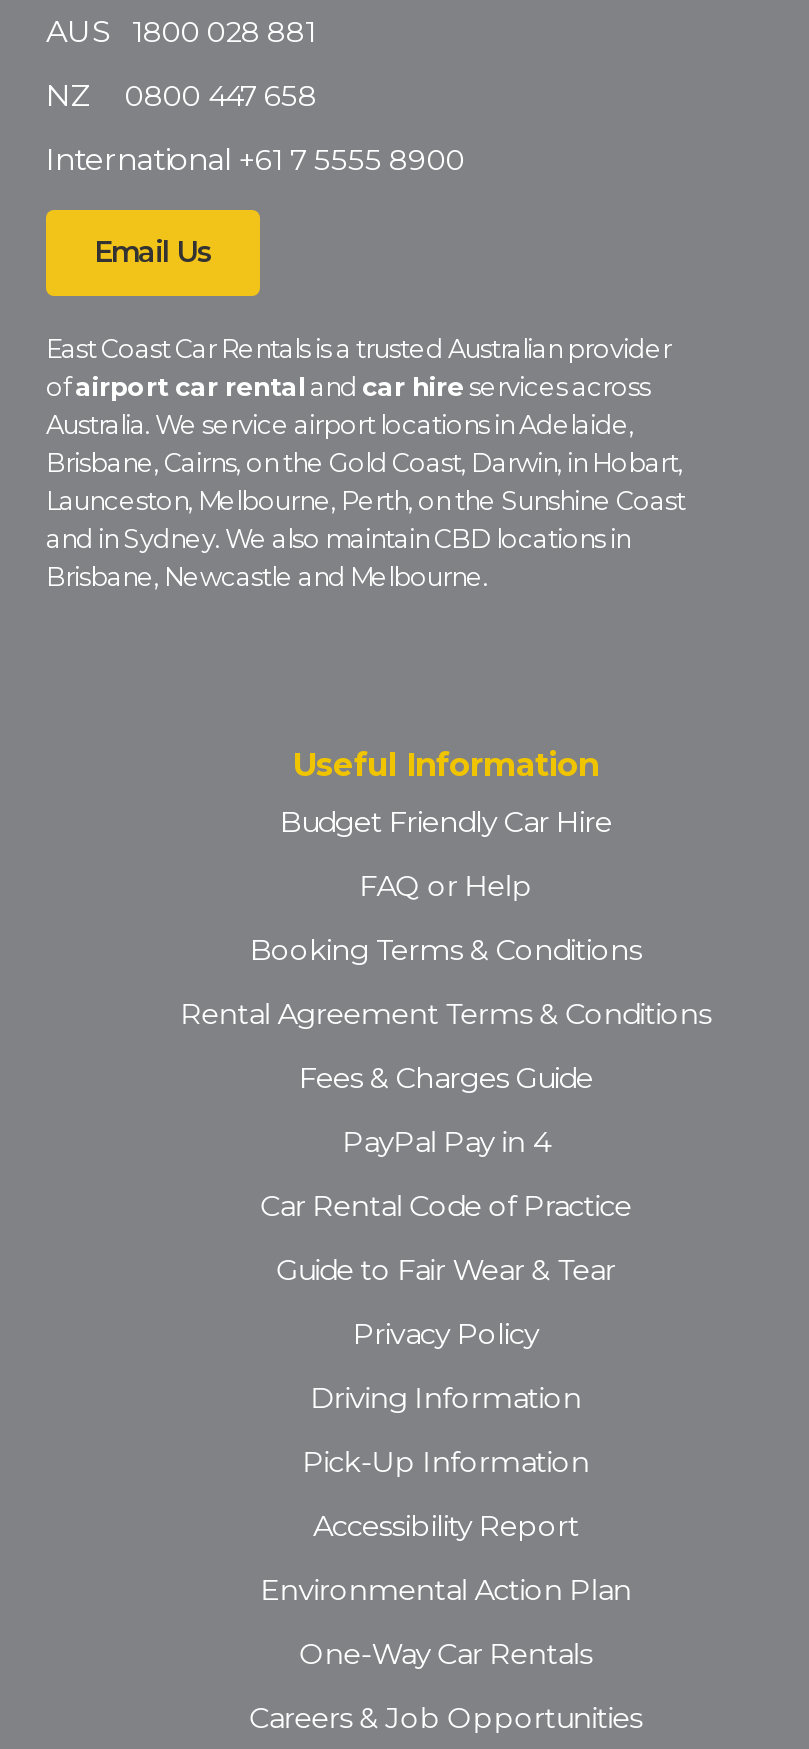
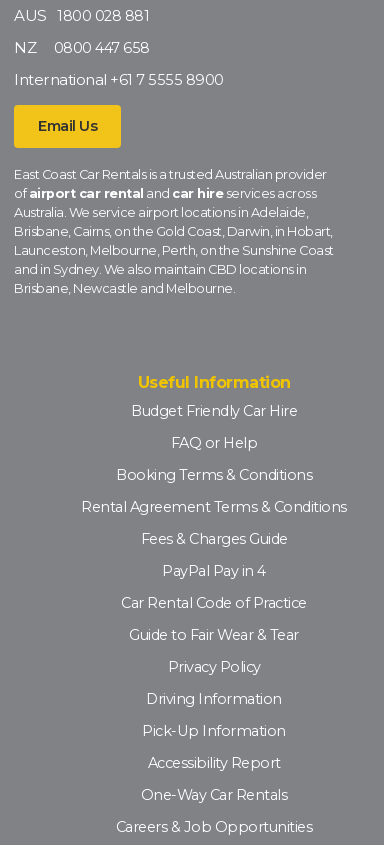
- Environmental Action Plan
